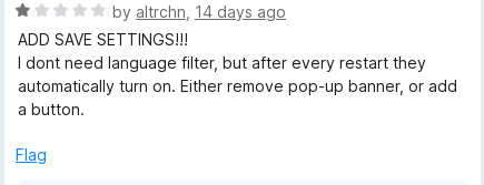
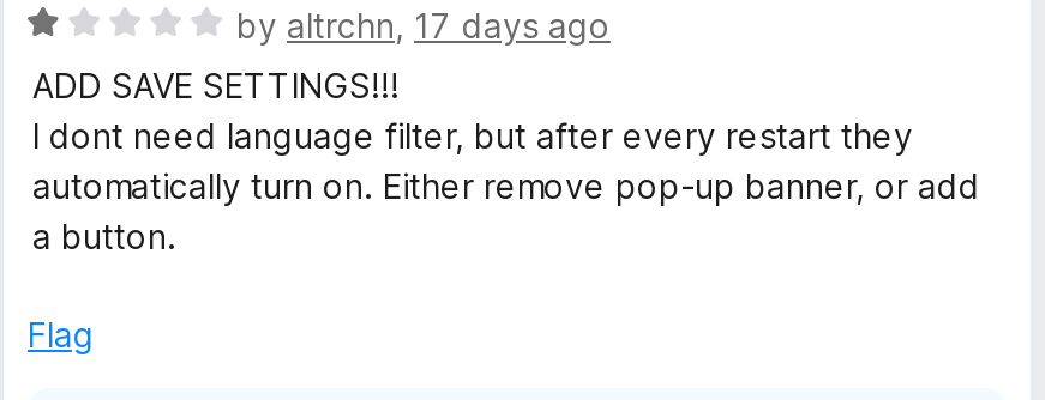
- by altrchn, 14 days ago
+ by altrchn, 17 days ago
